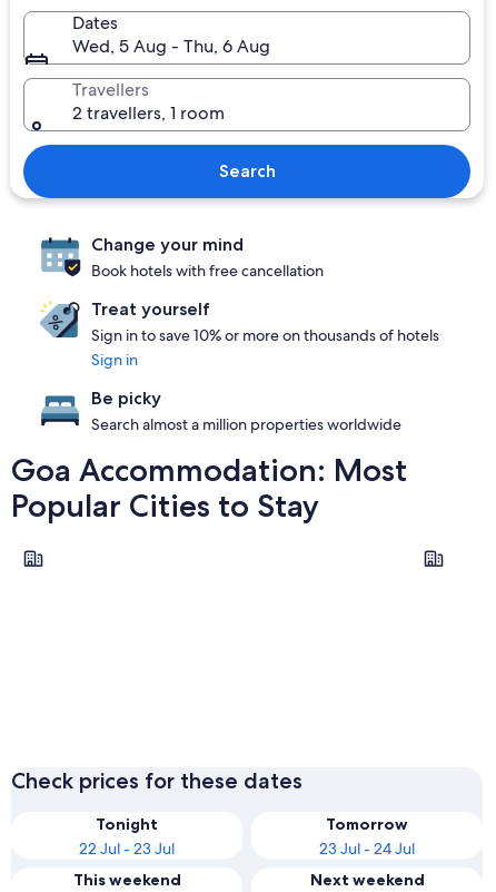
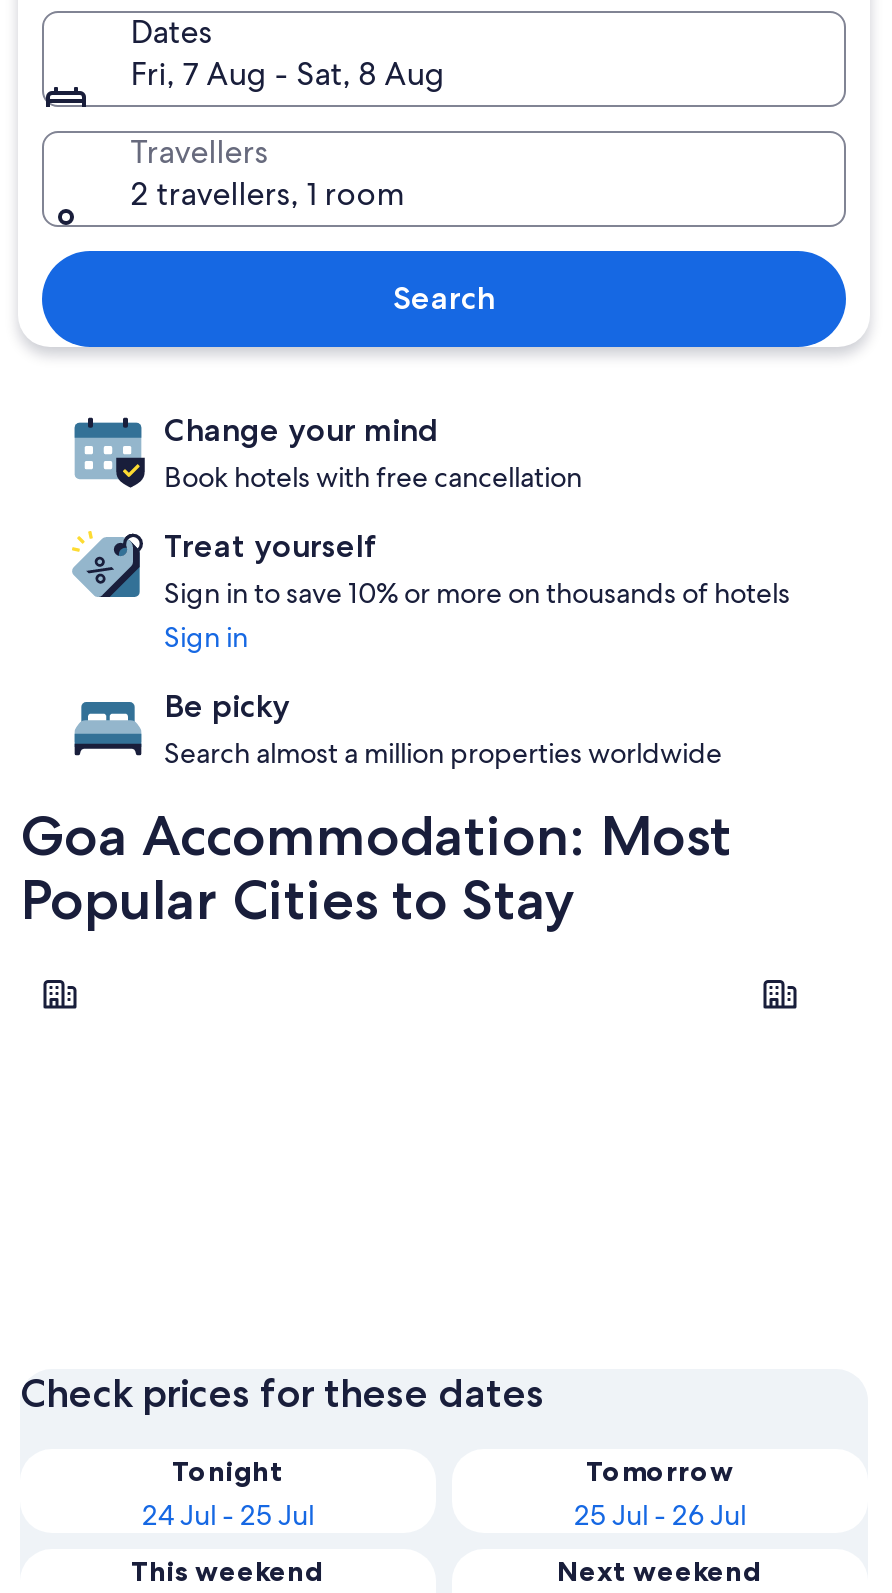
- Wed, 5 Aug - Thu, 6 Aug
+ Fri, 7 Aug - Sat, 8 Aug

- 22 Jul - 23 Jul
+ 24 Jul - 25 Jul

- 23 Jul - 24 Jul
+ 25 Jul - 26 Jul
